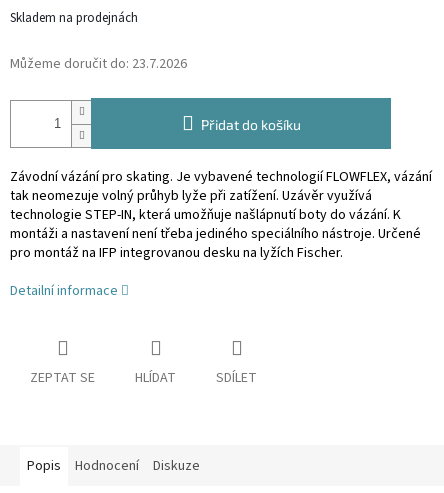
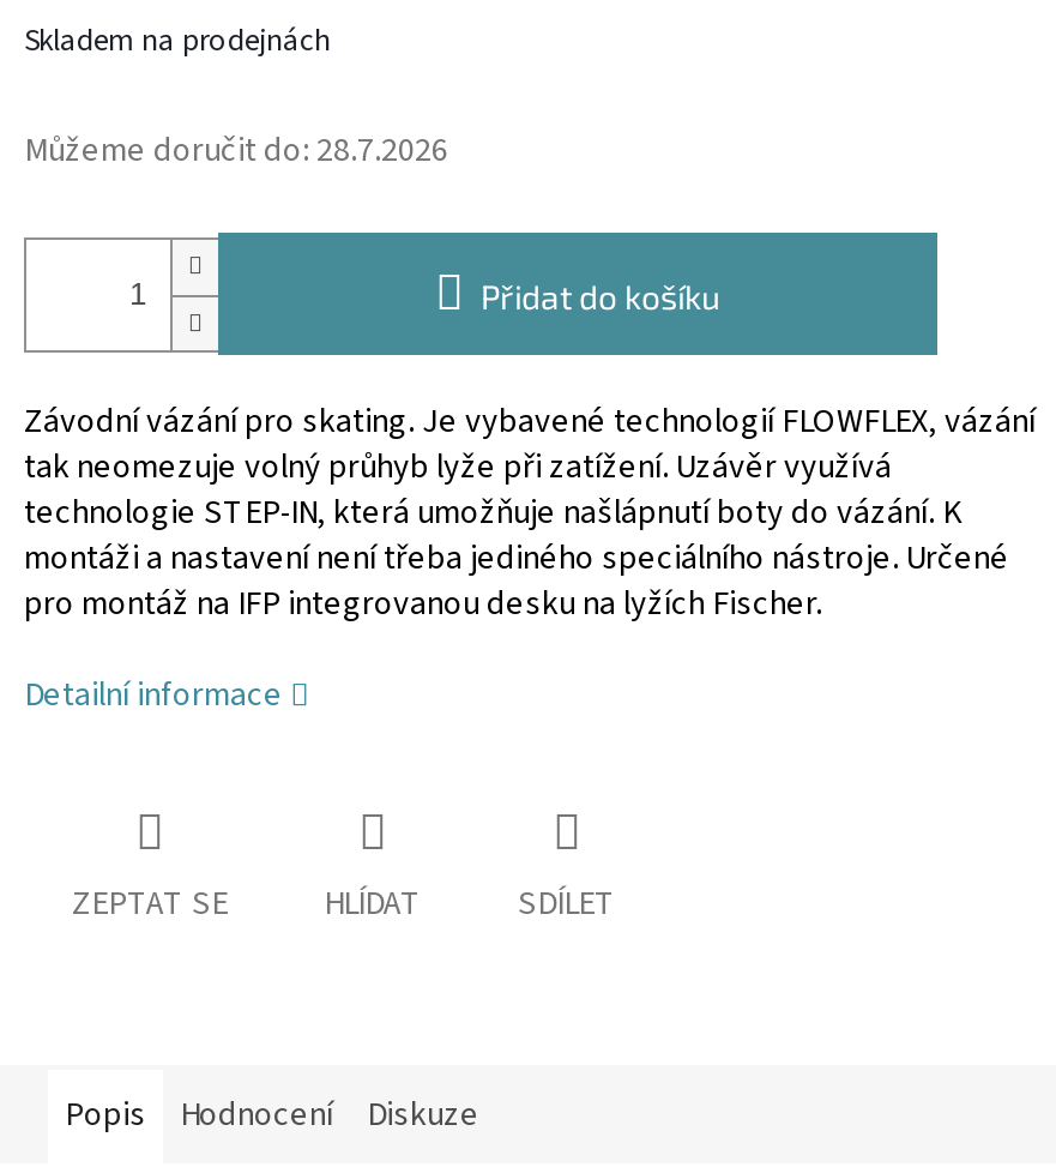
- Můžeme doručit do: 23.7.2026
+ Můžeme doručit do: 28.7.2026
